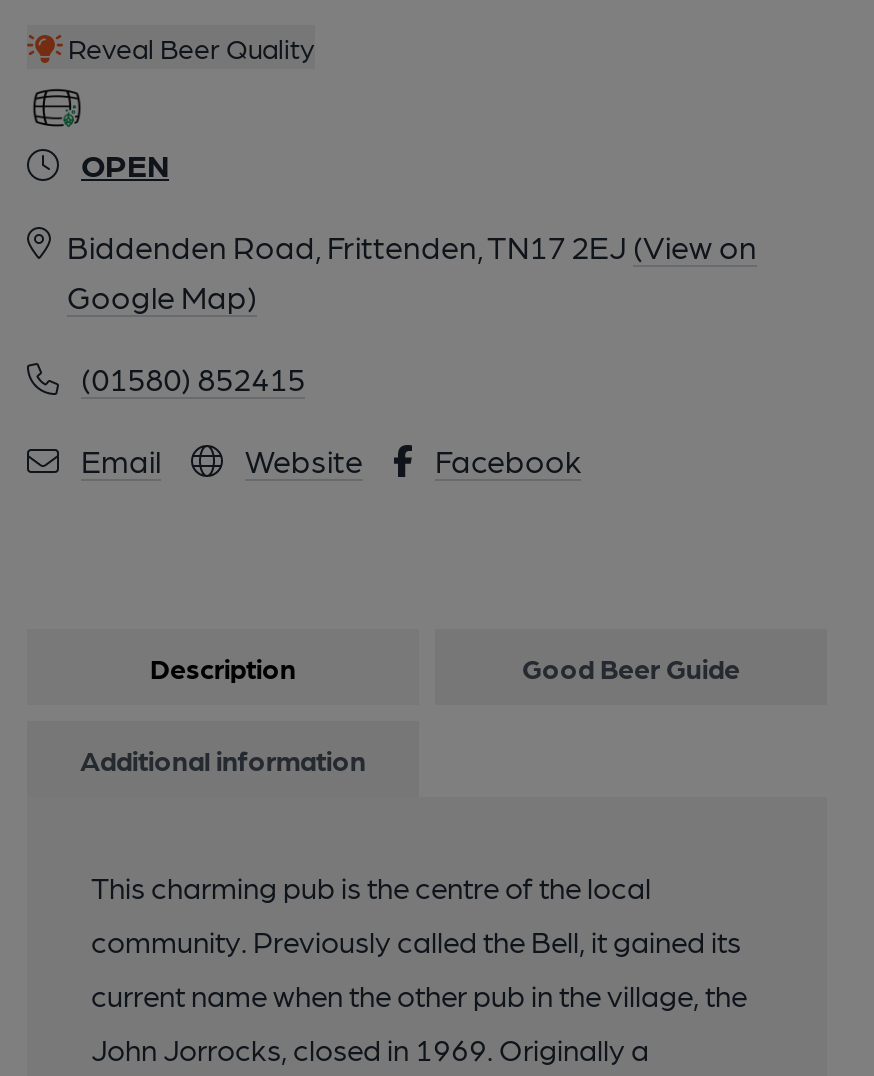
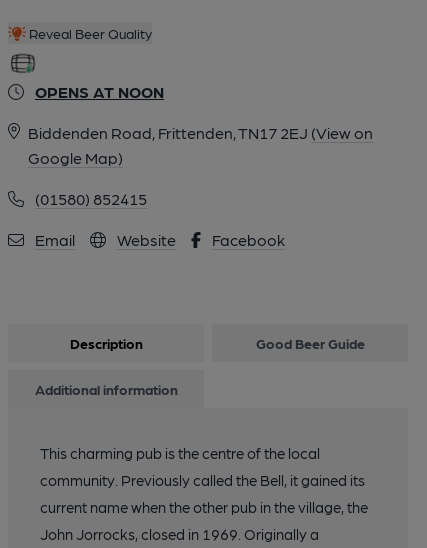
- OPEN
+ OPENS AT NOON
